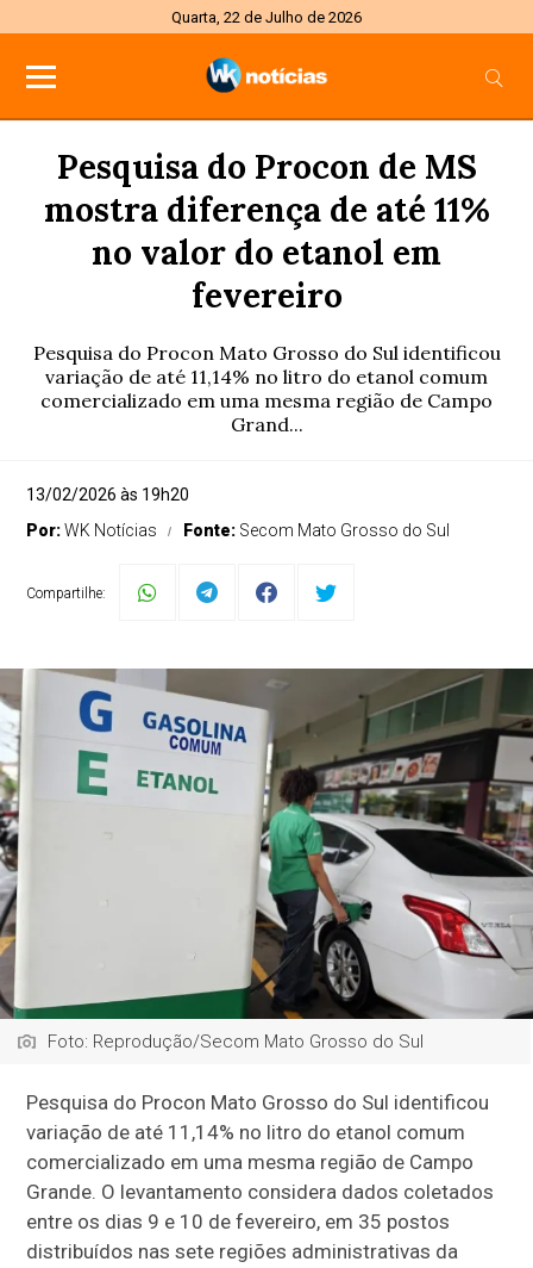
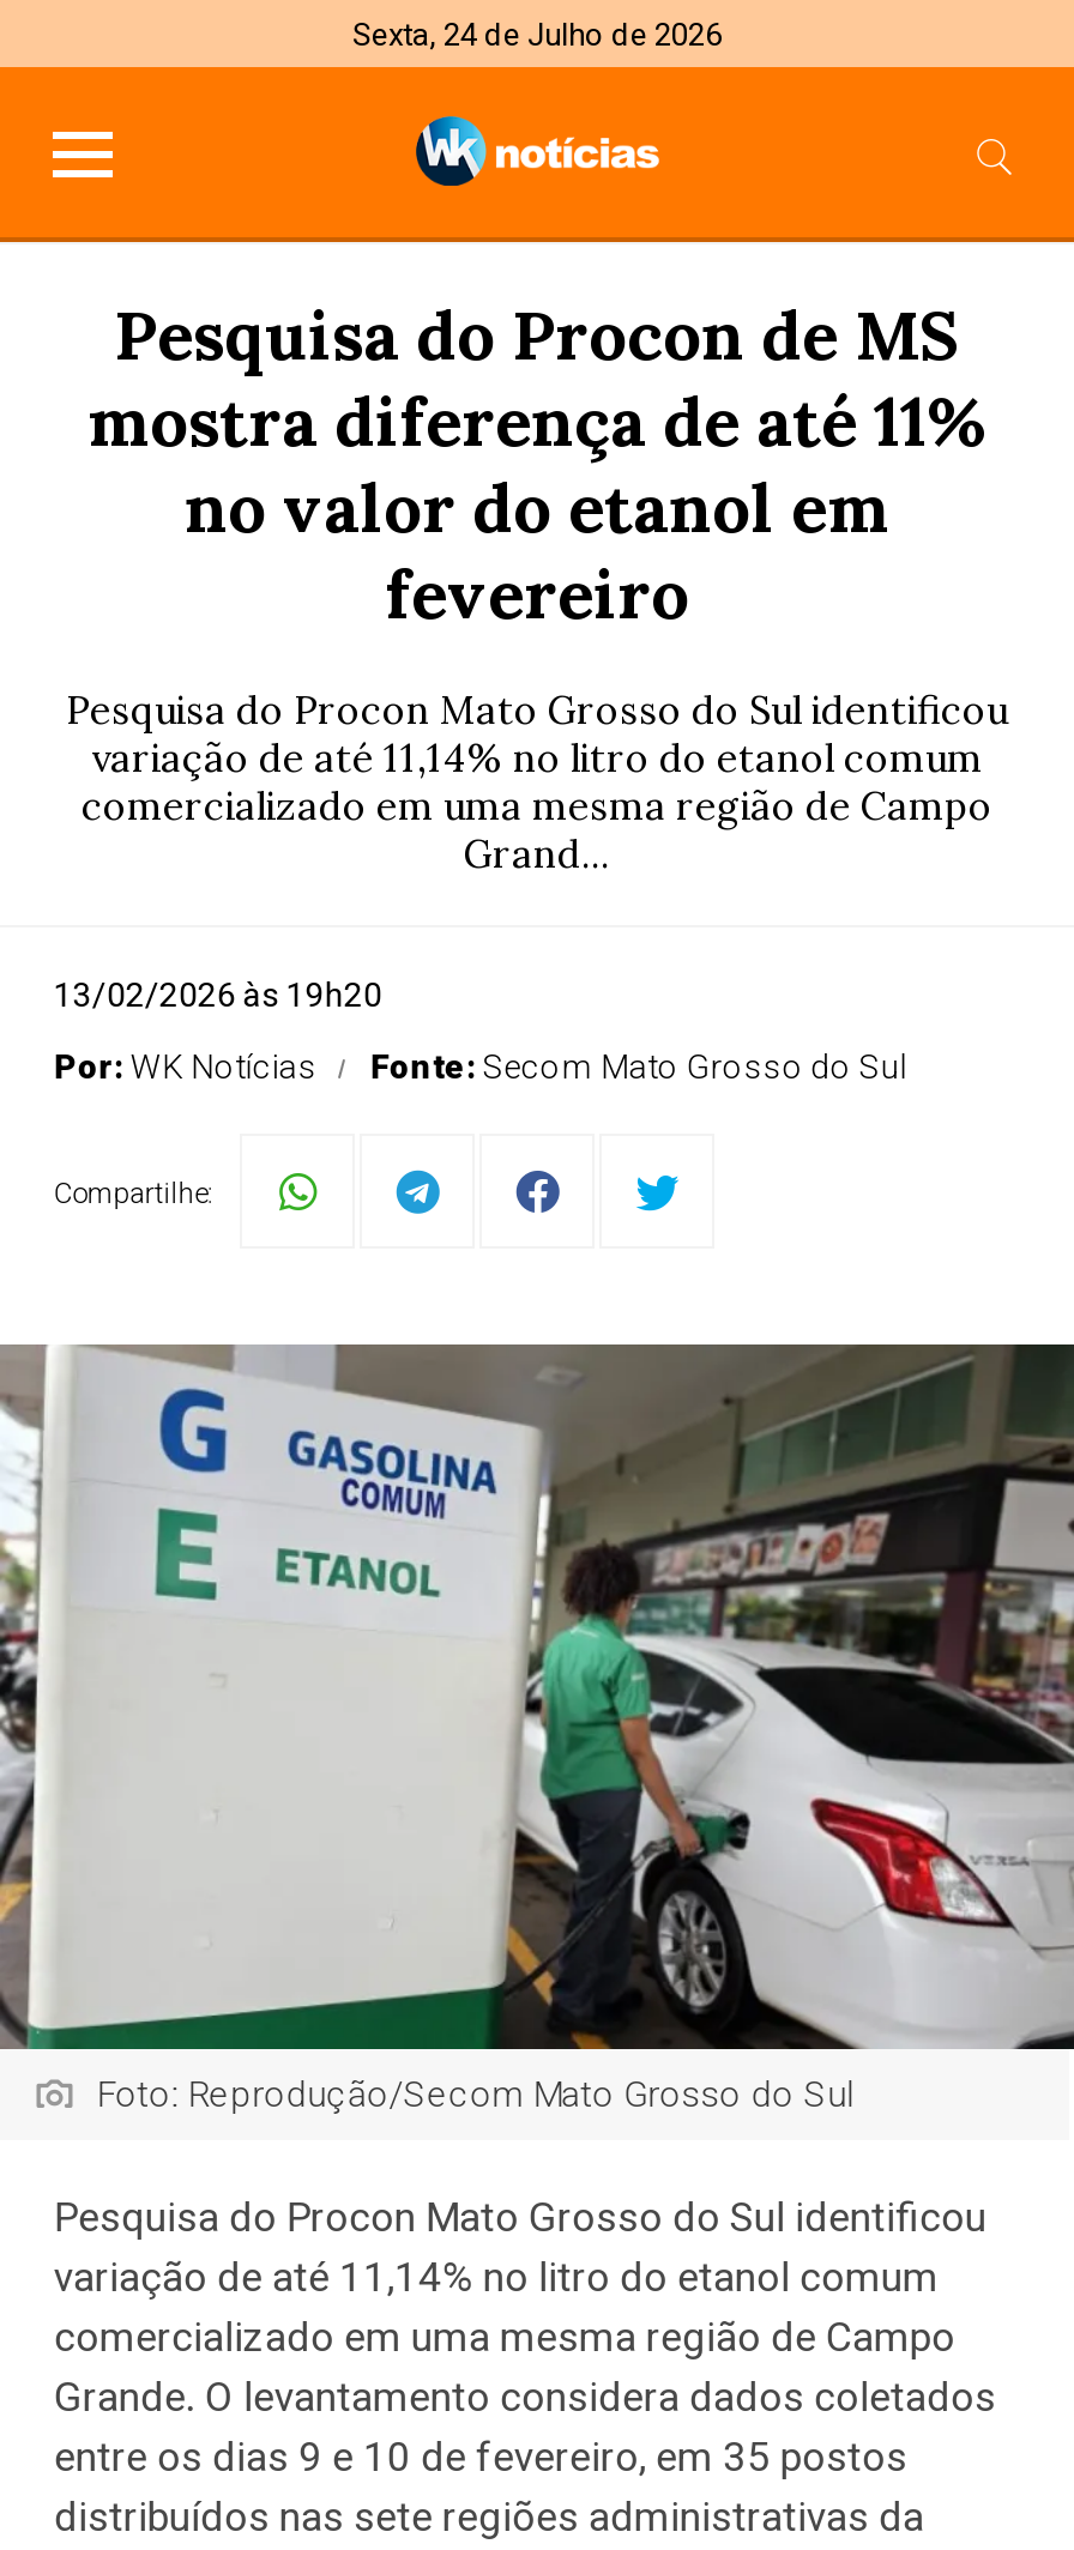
- Quarta, 22 de Julho de 2026
+ Sexta, 24 de Julho de 2026
